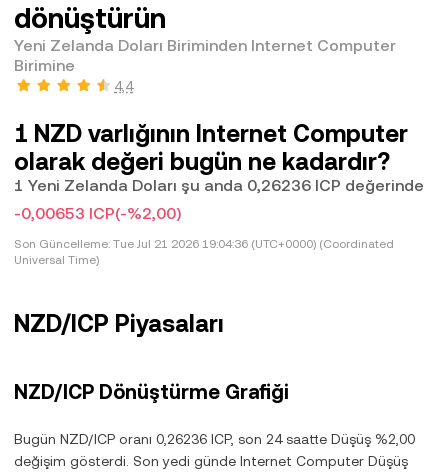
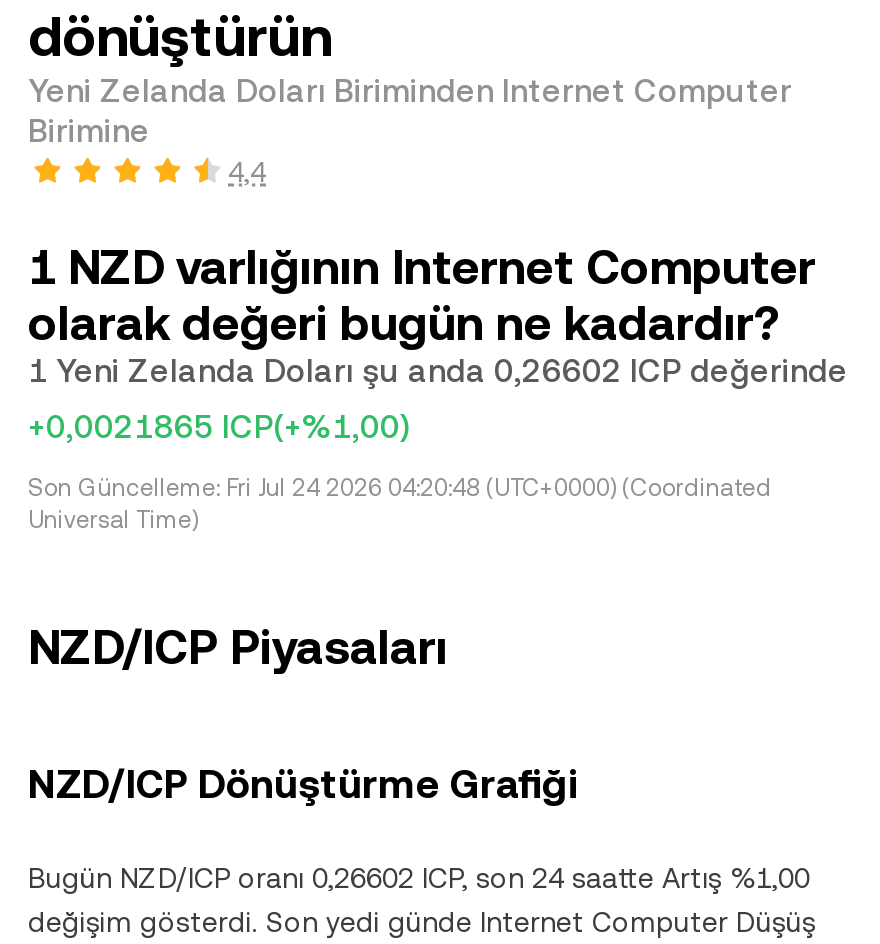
- 1 Yeni Zelanda Doları şu anda 0,26236 ICP değerinde
+ 1 Yeni Zelanda Doları şu anda 0,26602 ICP değerinde

- -0,00653 ICP(-%2,00)
+ +0,0021865 ICP(+%1,00)

- Son Güncelleme: Tue Jul 21 2026 19:04:36 (UTC+0000) (Coordinated
+ Son Güncelleme: Fri Jul 24 2026 04:20:48 (UTC+0000) (Coordinated

- Bugün NZD/ICP oranı 0,26236 ICP, son 24 saatte Düşüş %2,00
+ Bugün NZD/ICP oranı 0,26602 ICP, son 24 saatte Artış %1,00
